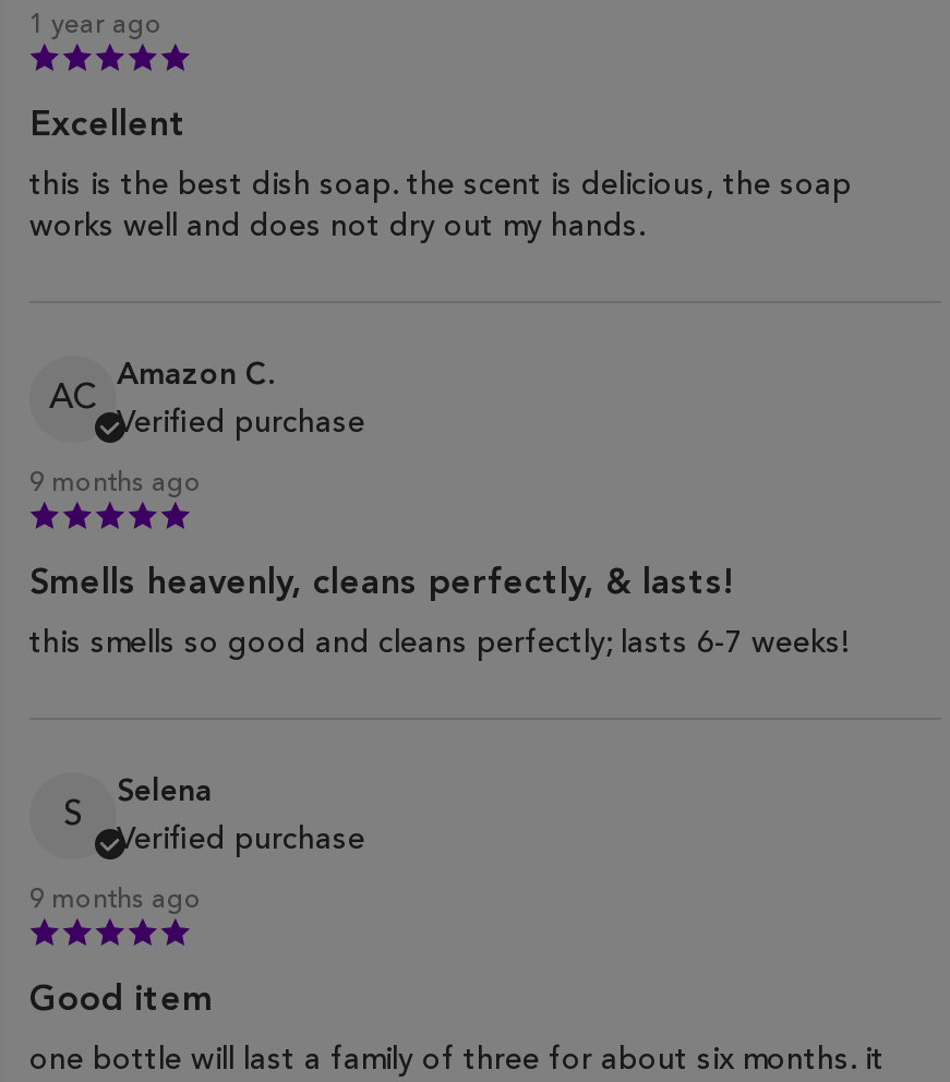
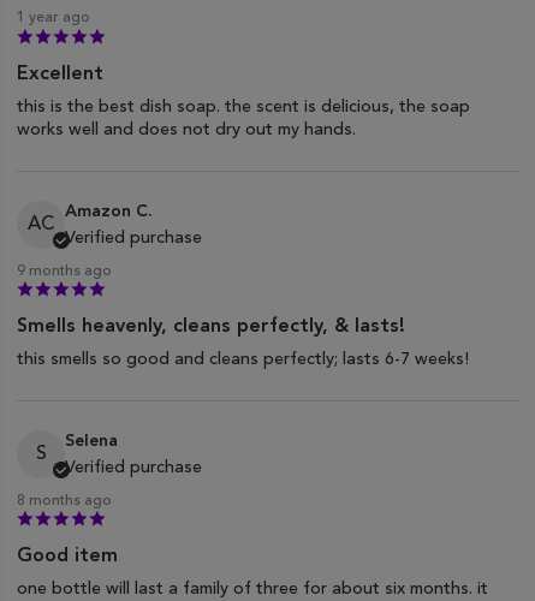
- 9 months ago
+ 8 months ago
